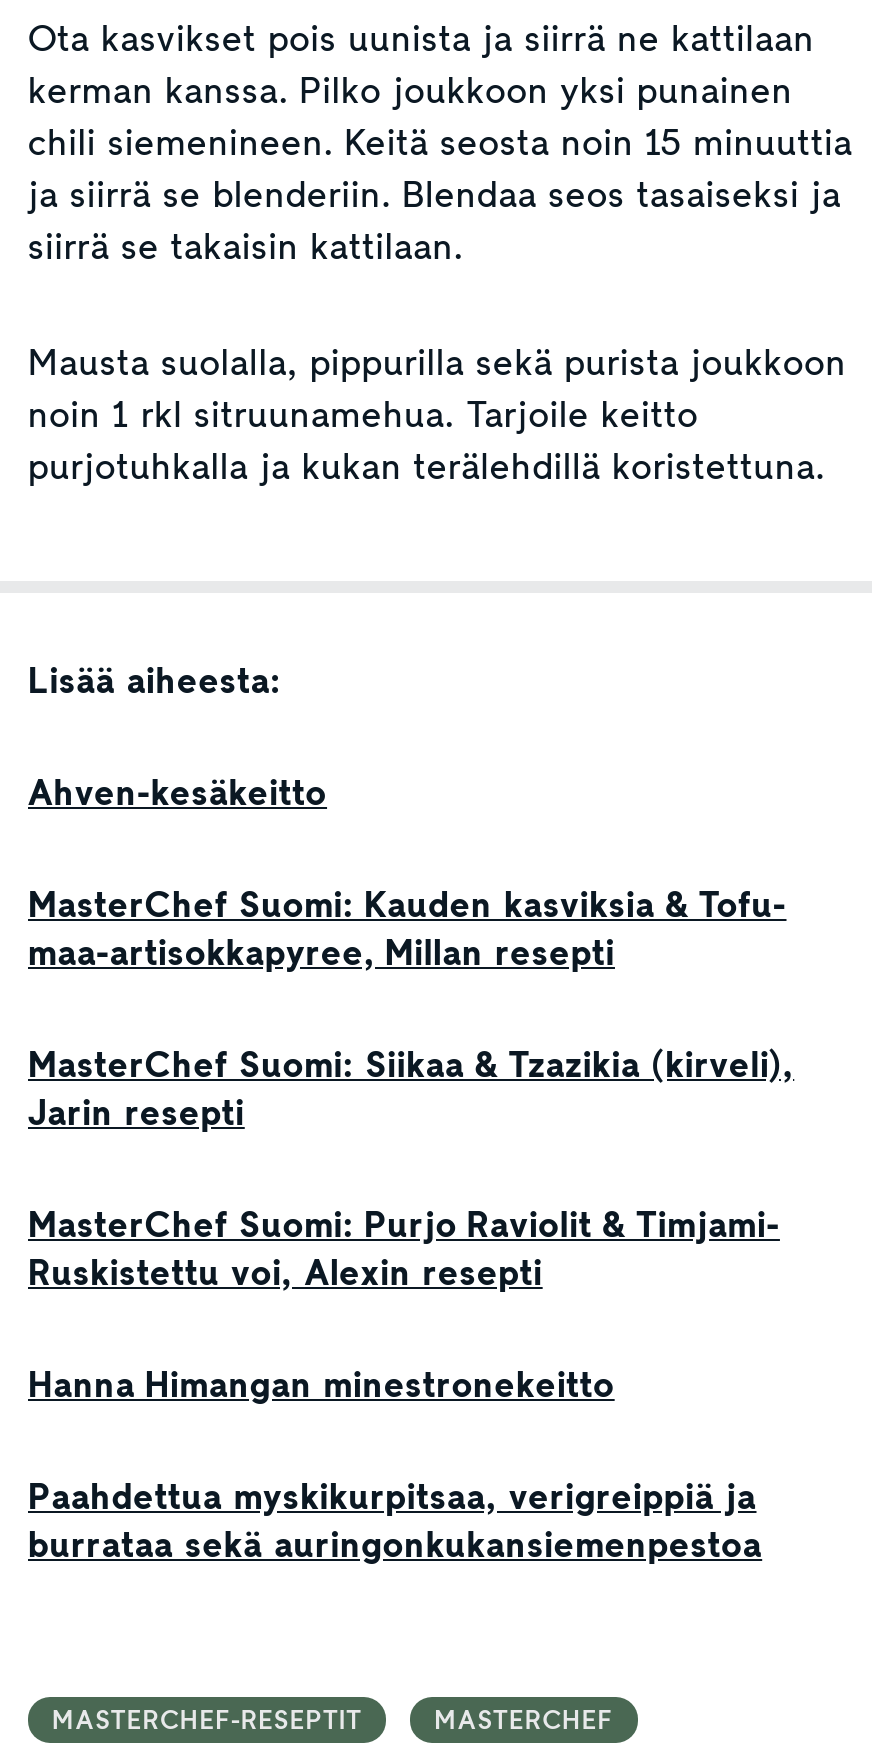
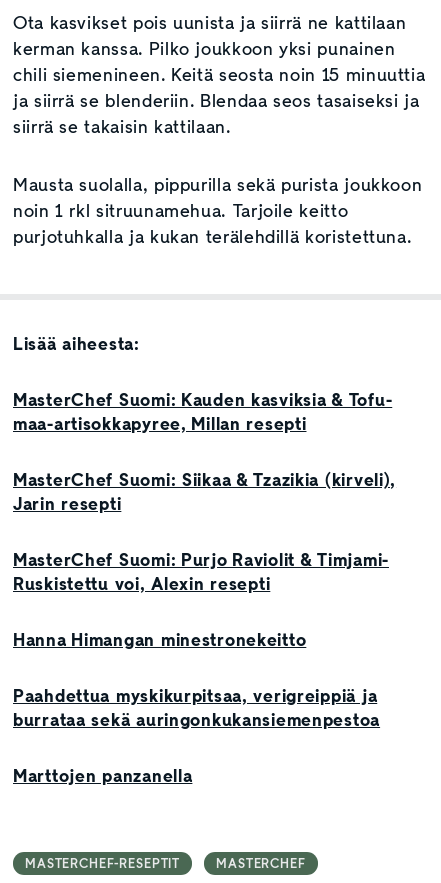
- Ahven-kesäkeitto

moved up: MasterChef Suomi: Kauden kasviksia & Tofu- | maa-artisokkapyree, Millan resepti | MasterChef Suomi: Siikaa & Tzazikia (kirveli), | ... | Paahdettua myskikurpitsaa, verigreippiä ja | burrataa sekä auringonkukansiemenpestoa

+ Marttojen panzanella
